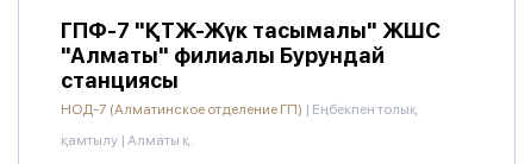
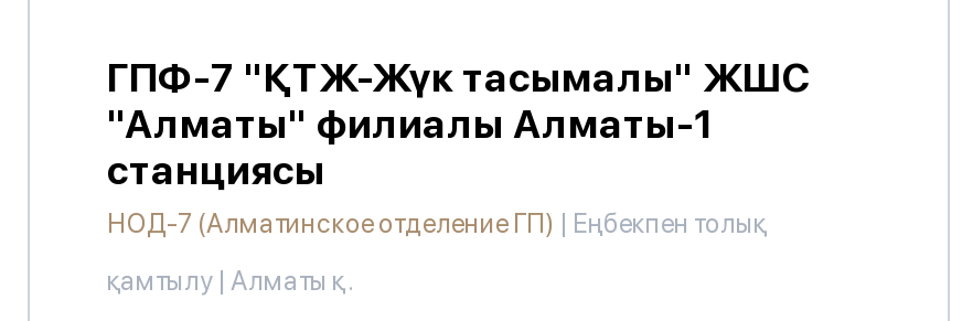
- "Алматы" филиалы Бурундай
+ "Алматы" филиалы Алматы-1
